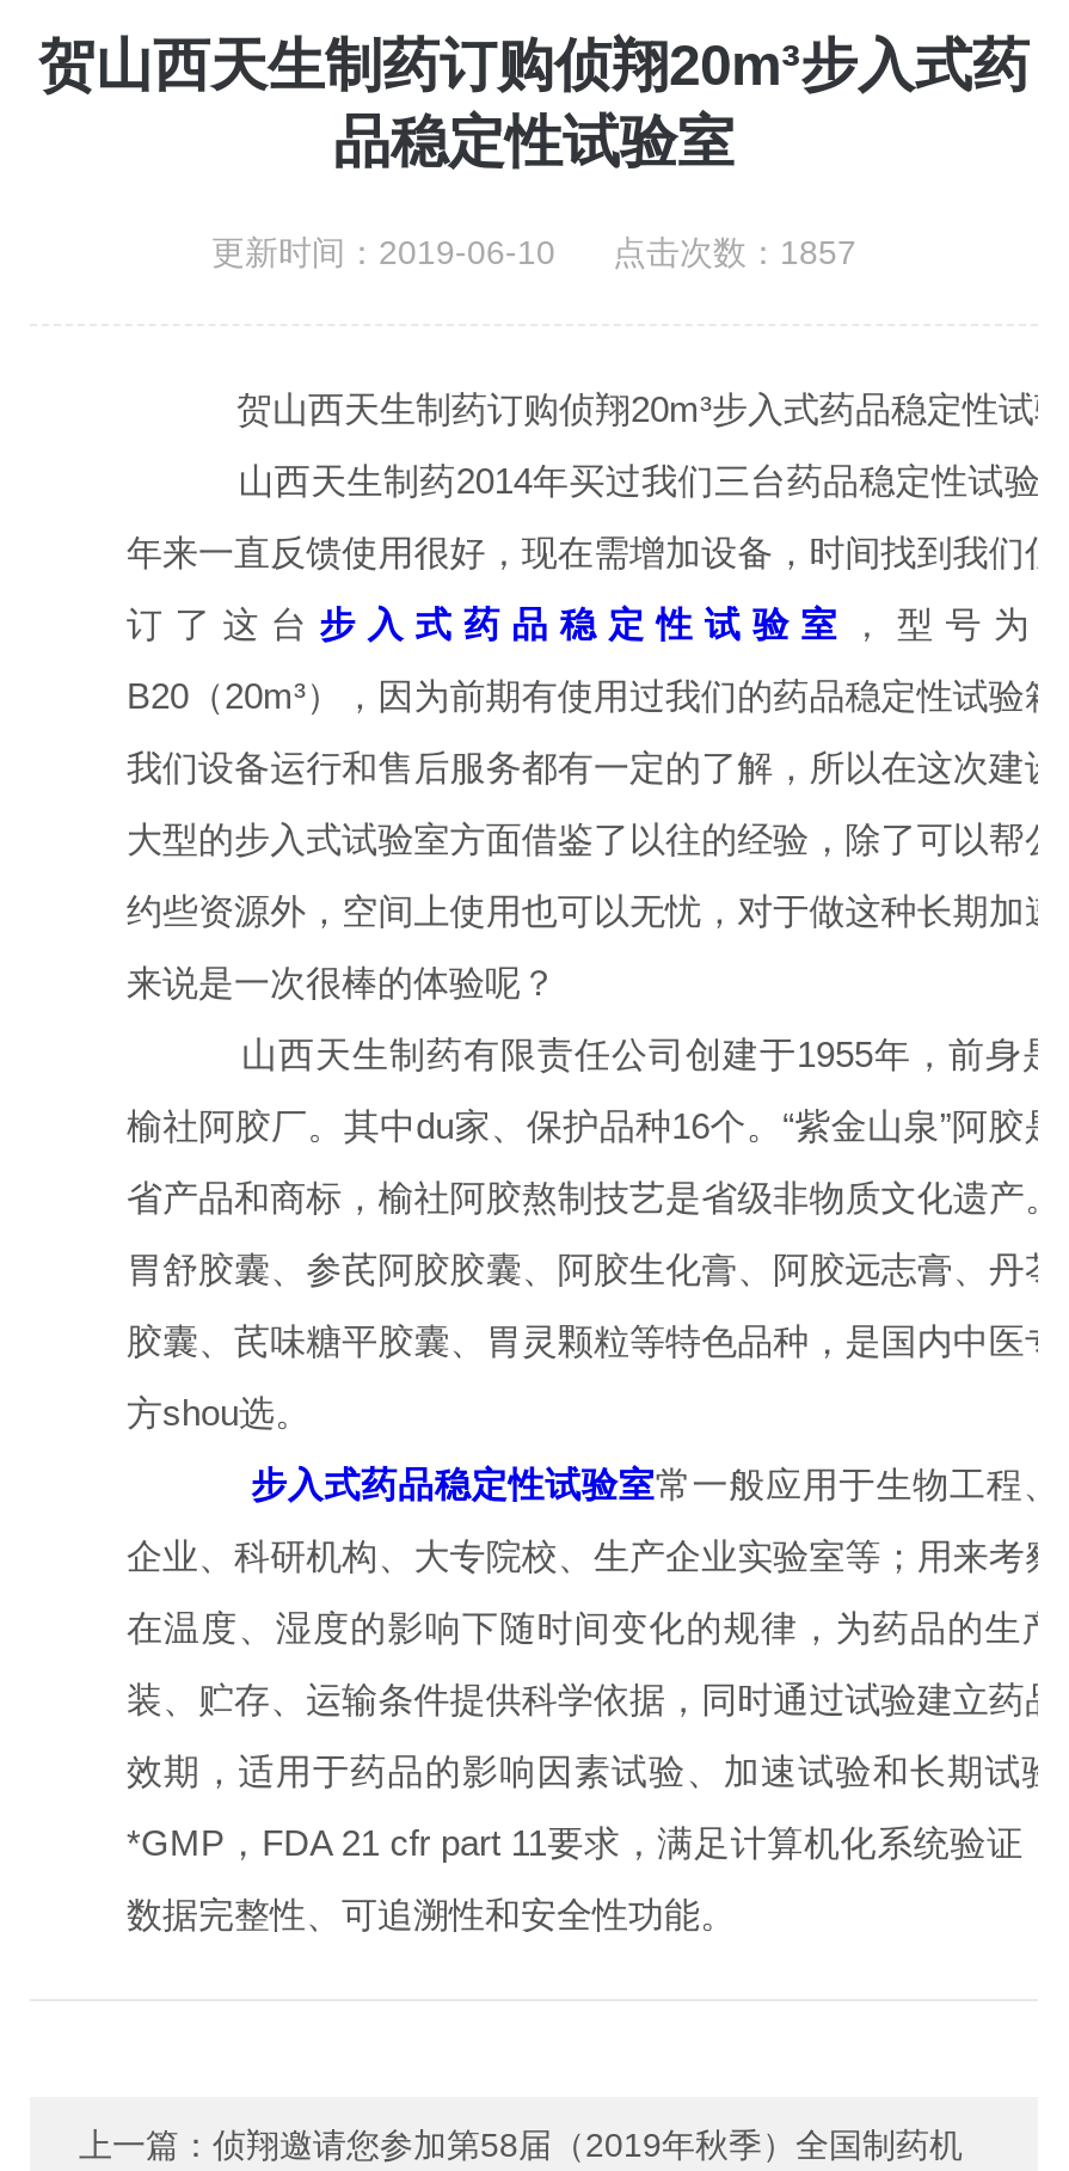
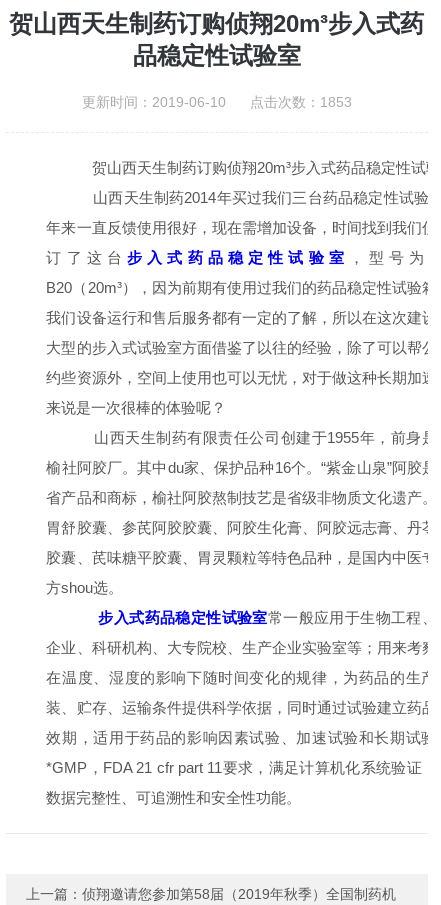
- 更新时间：2019-06-10 点击次数：1857
+ 更新时间：2019-06-10 点击次数：1853
